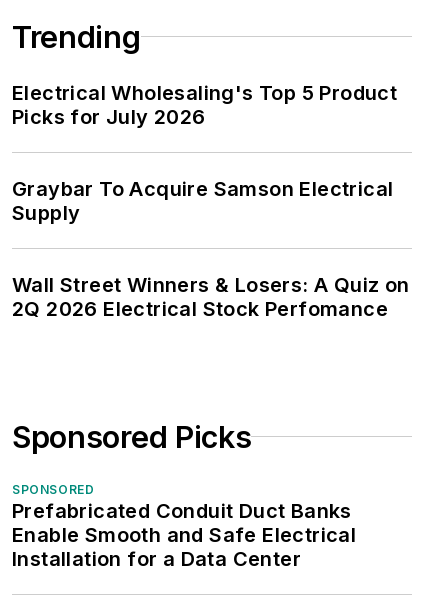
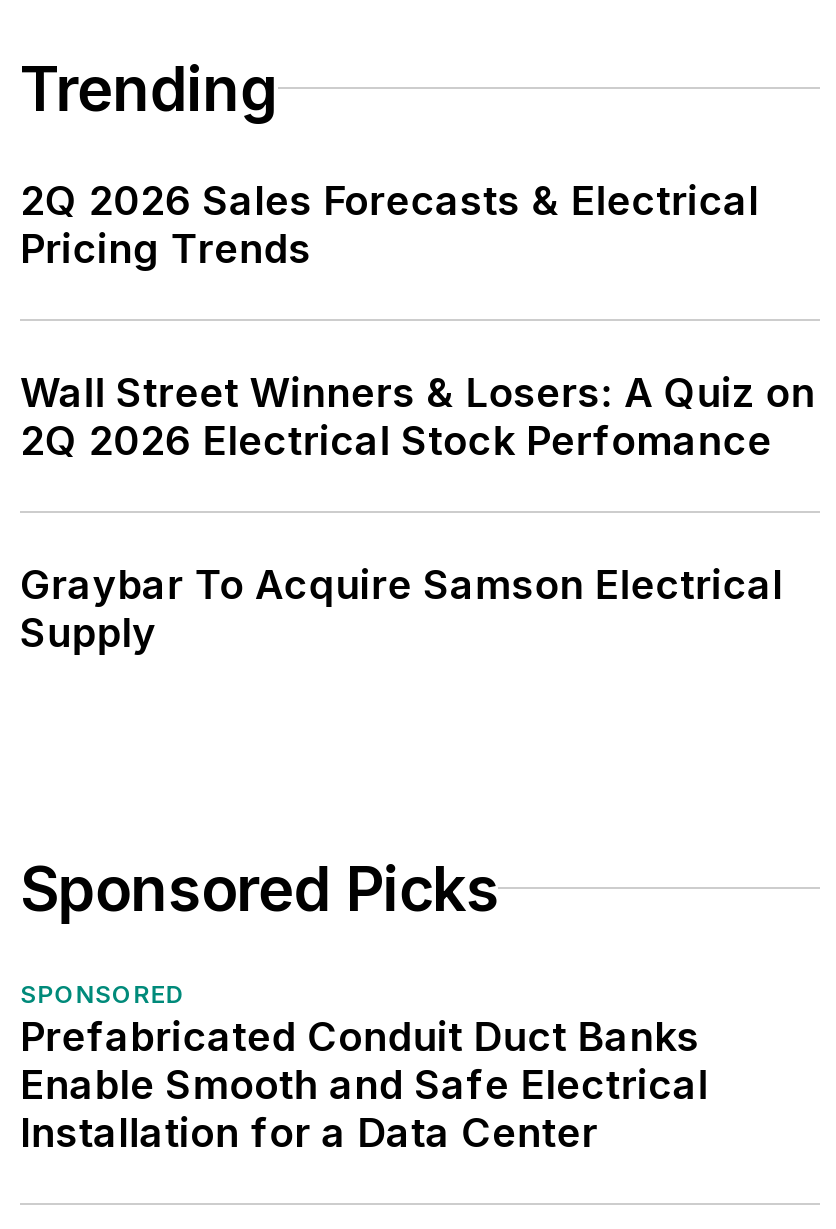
- Electrical Wholesaling's Top 5 Product
- Picks for July 2026
+ 2Q 2026 Sales Forecasts & Electrical
+ Pricing Trends

moved down: Graybar To Acquire Samson Electrical | Supply

moved up: Wall Street Winners & Losers: A Quiz on | 2Q 2026 Electrical Stock Perfomance
